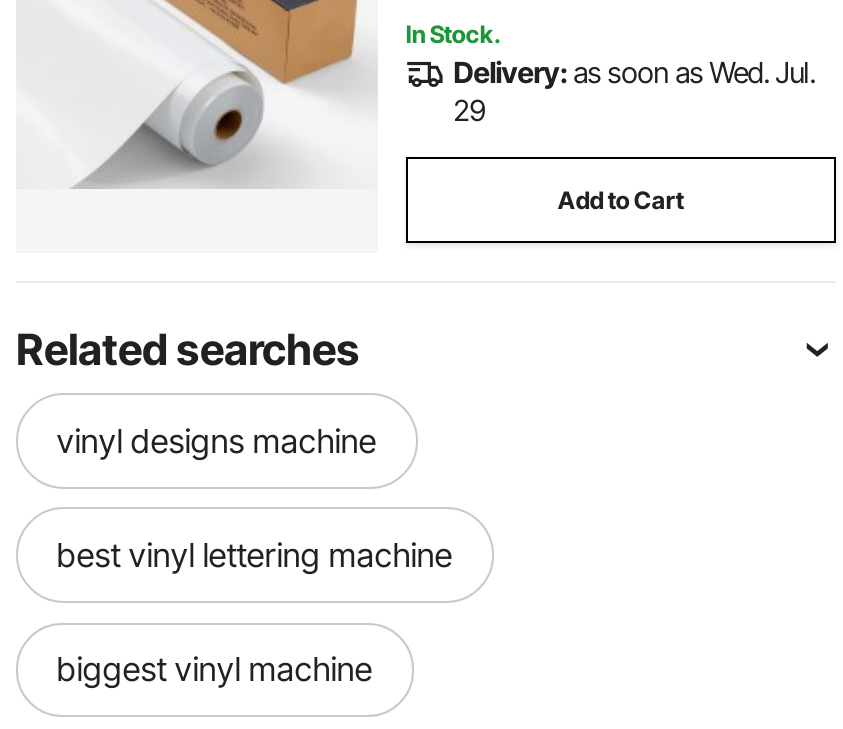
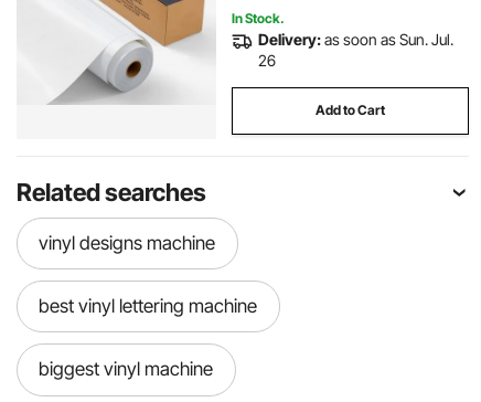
- Delivery: as soon as Wed. Jul.
+ Delivery: as soon as Sun. Jul.

- 29
+ 26
